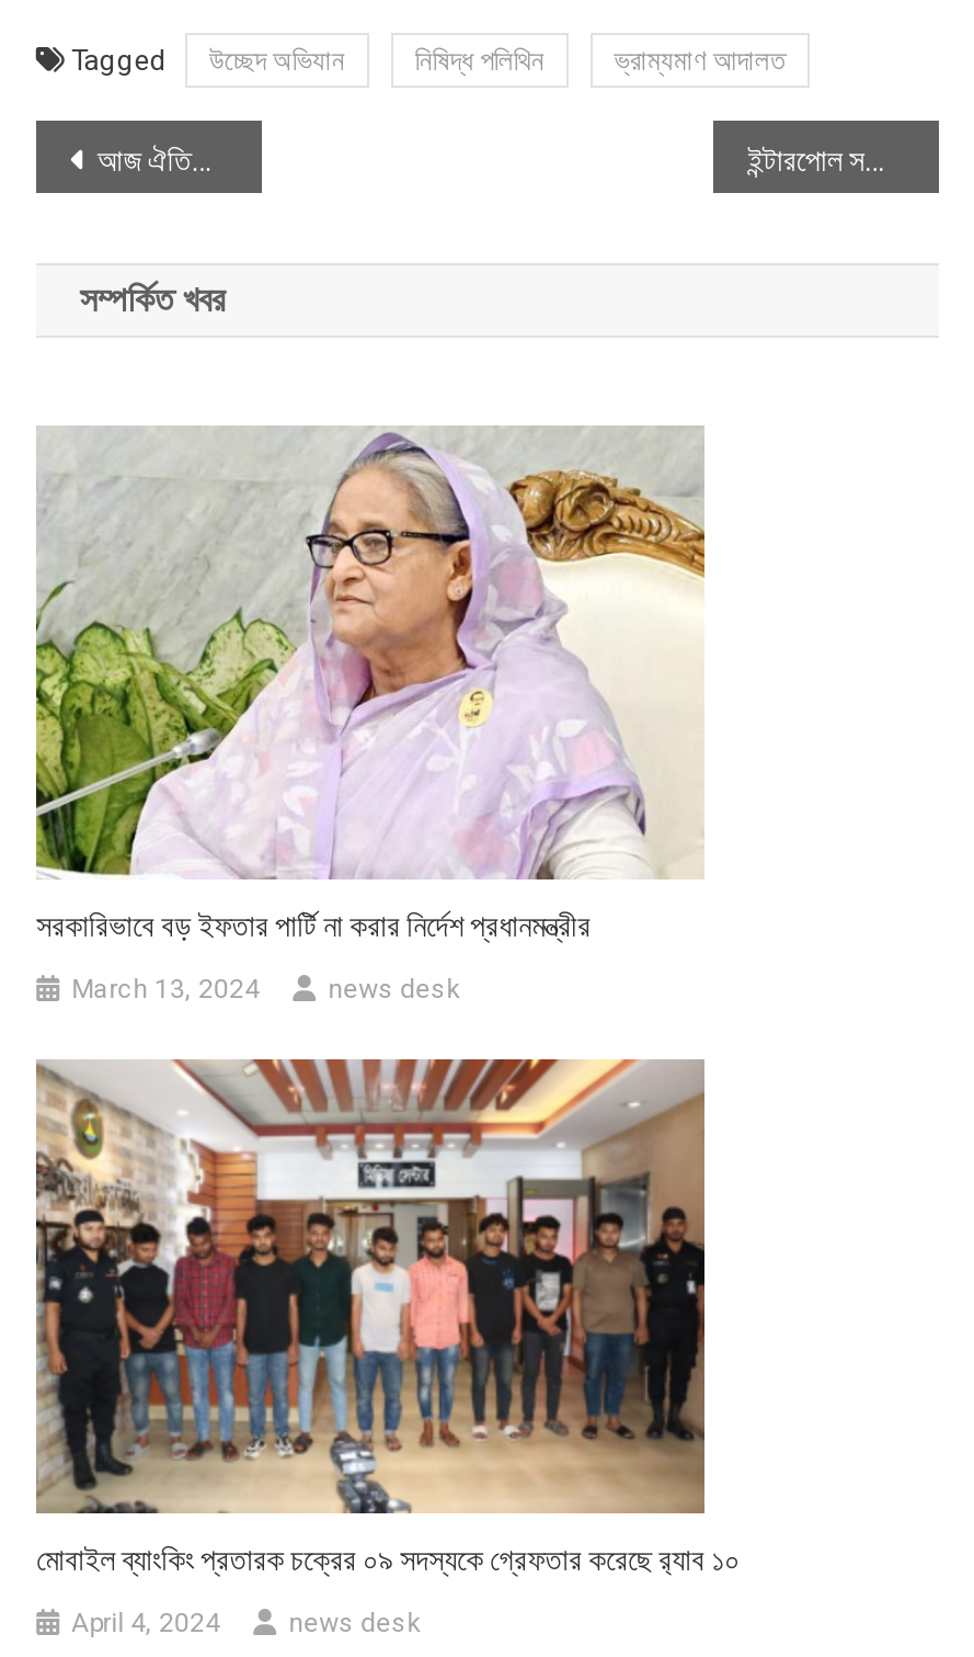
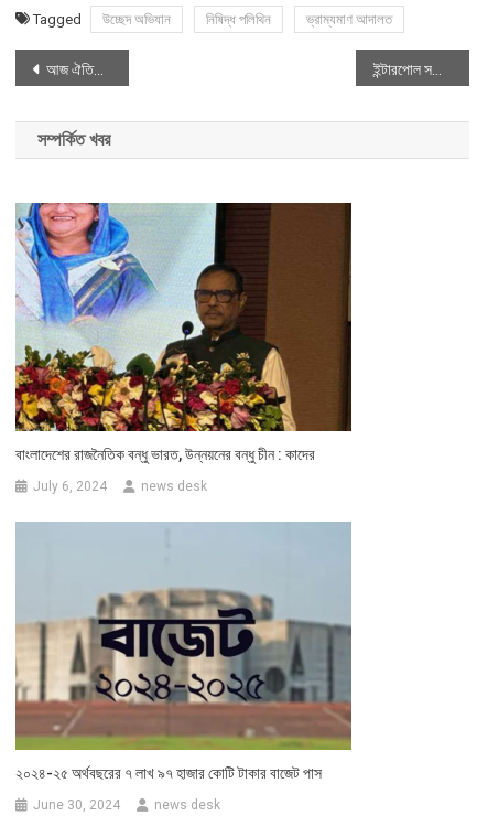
- [image]
- সরকারিভাবে বড় ইফতার পার্টি না করার নির্দেশ প্রধানমন্ত্রীর
+ [image]
+ বাংলাদেশের রাজনৈতিক বন্ধু ভারত, উন্নয়নের বন্ধু চীন : কাদের

- March 13, 2024
+ July 6, 2024

- [image]
- মোবাইল ব্যাংকিং প্রতারক চক্রের ০৯ সদস্যকে গ্রেফতার করেছে র‍্যাব ১০
+ [image]
+ ২০২৪-২৫ অর্থবছরের ৭ লাখ ৯৭ হাজার কোটি টাকার বাজেট পাস

- April 4, 2024
+ June 30, 2024
